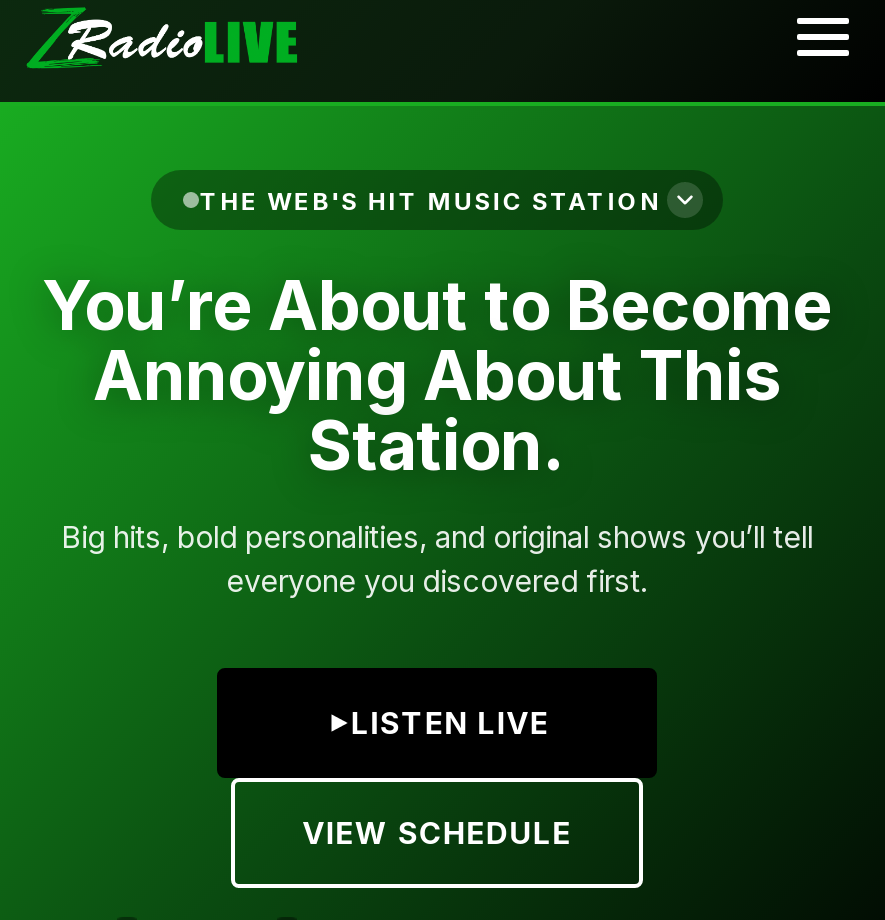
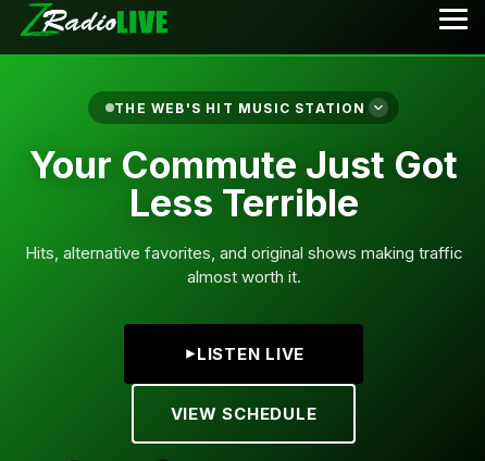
- You’re About to Become
- Annoying About This
- Station.
- Big hits, bold personalities, and original shows you’ll tell
- everyone you discovered first.
+ Your Commute Just Got
+ Less Terrible
+ Hits, alternative favorites, and original shows making traffic
+ almost worth it.
